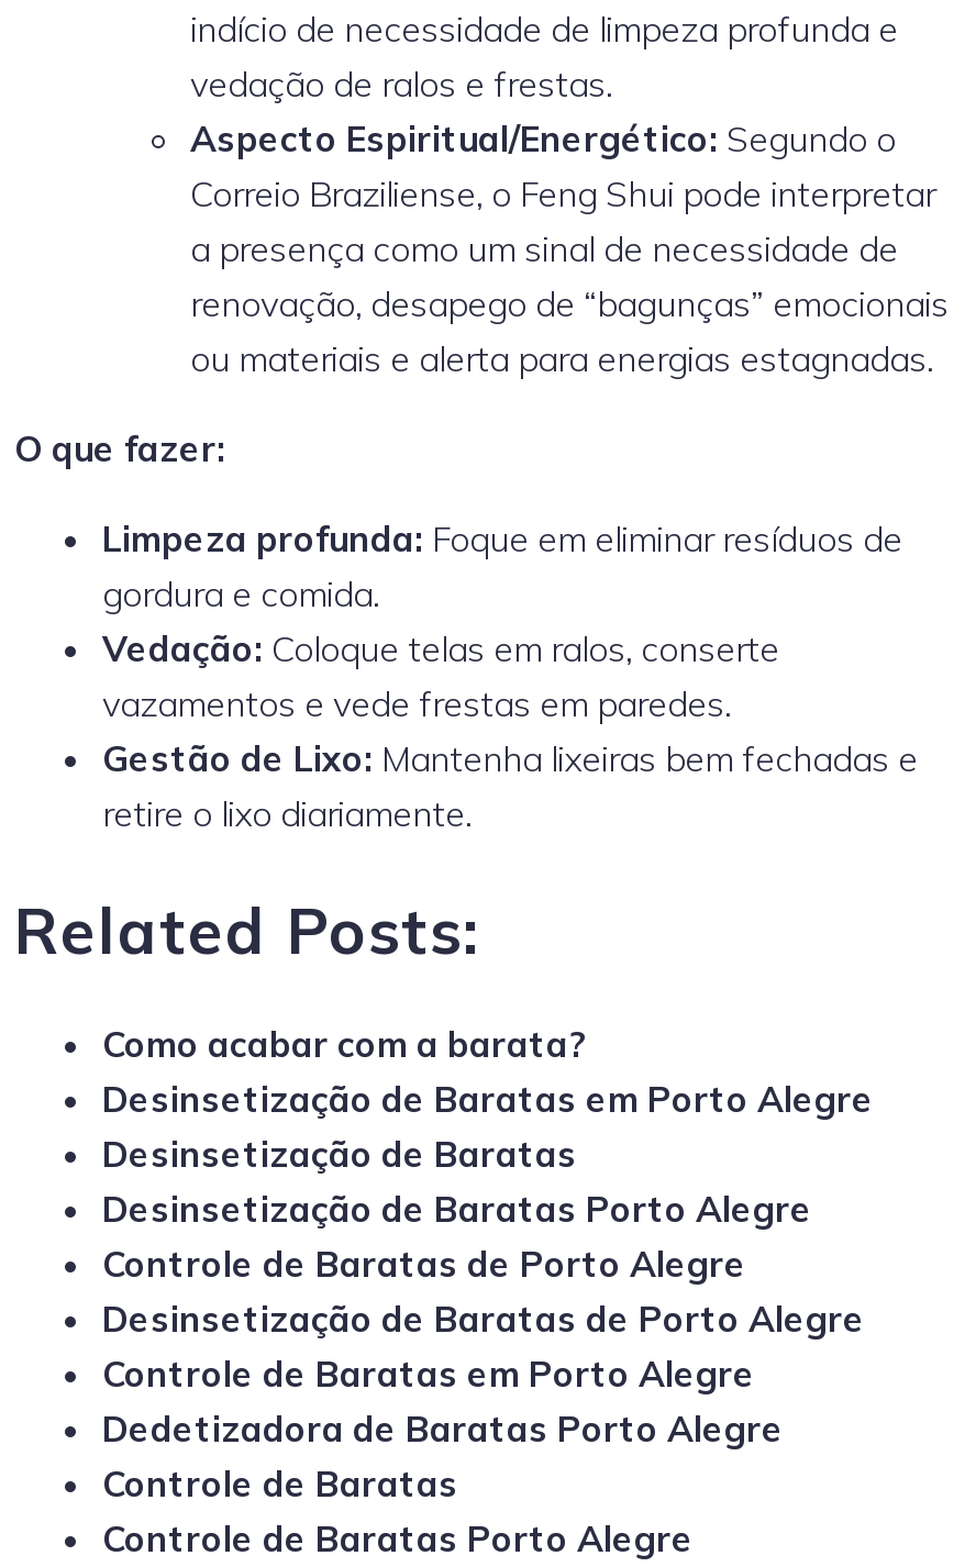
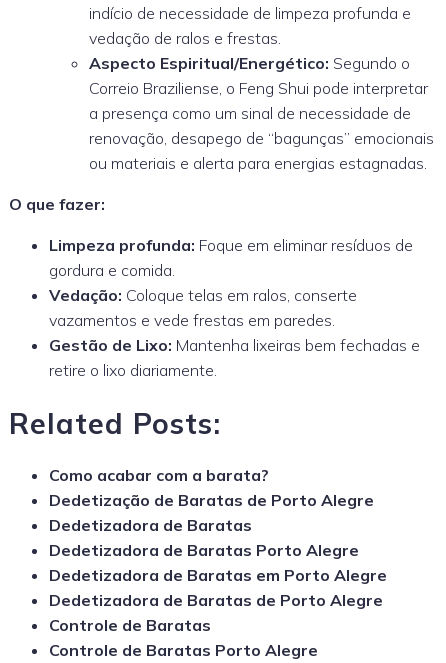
- Desinsetização de Baratas em Porto Alegre
- Desinsetização de Baratas
- Desinsetização de Baratas Porto Alegre
- Controle de Baratas de Porto Alegre
- Desinsetização de Baratas de Porto Alegre
- Controle de Baratas em Porto Alegre
+ Dedetização de Baratas de Porto Alegre
+ Dedetizadora de Baratas

moved up: Dedetizadora de Baratas Porto Alegre

+ Dedetizadora de Baratas em Porto Alegre
+ Dedetizadora de Baratas de Porto Alegre
